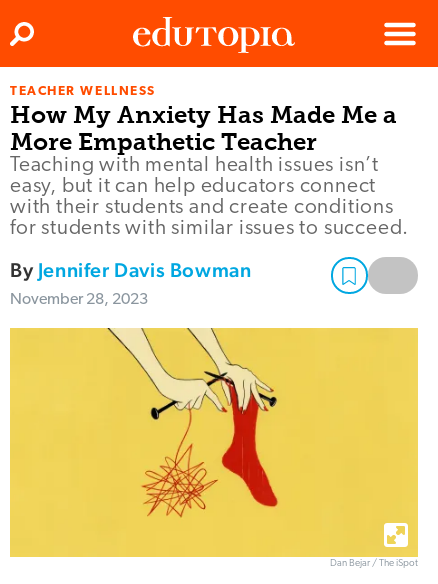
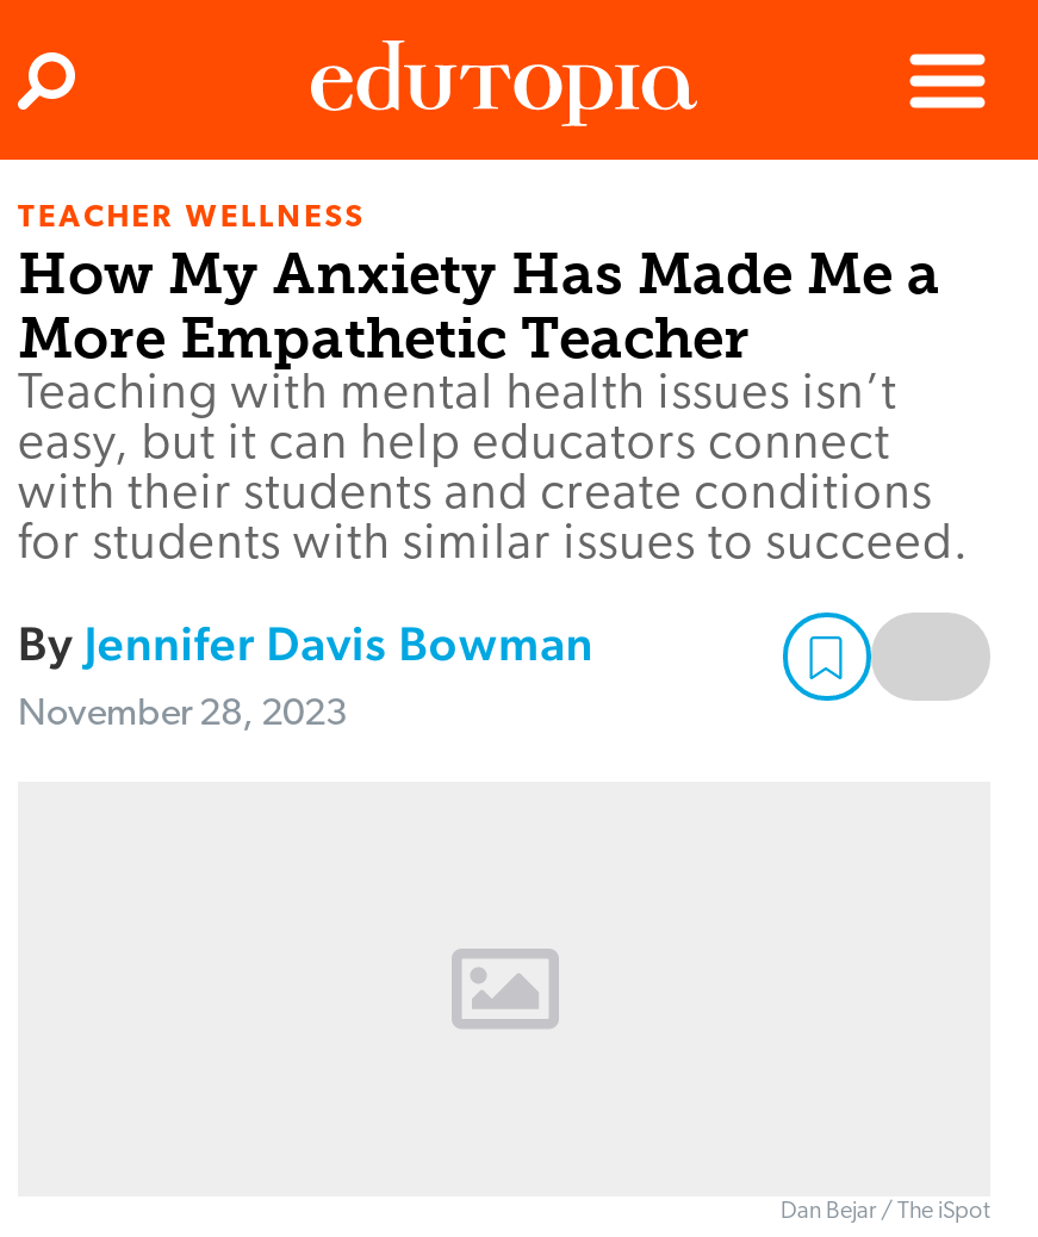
- [image]
